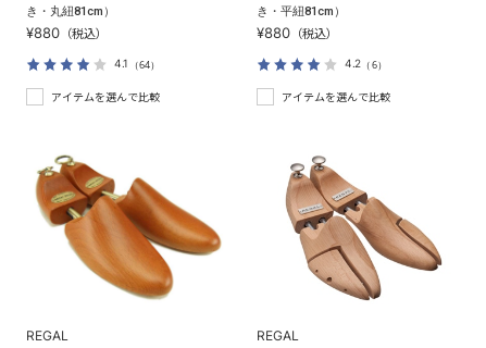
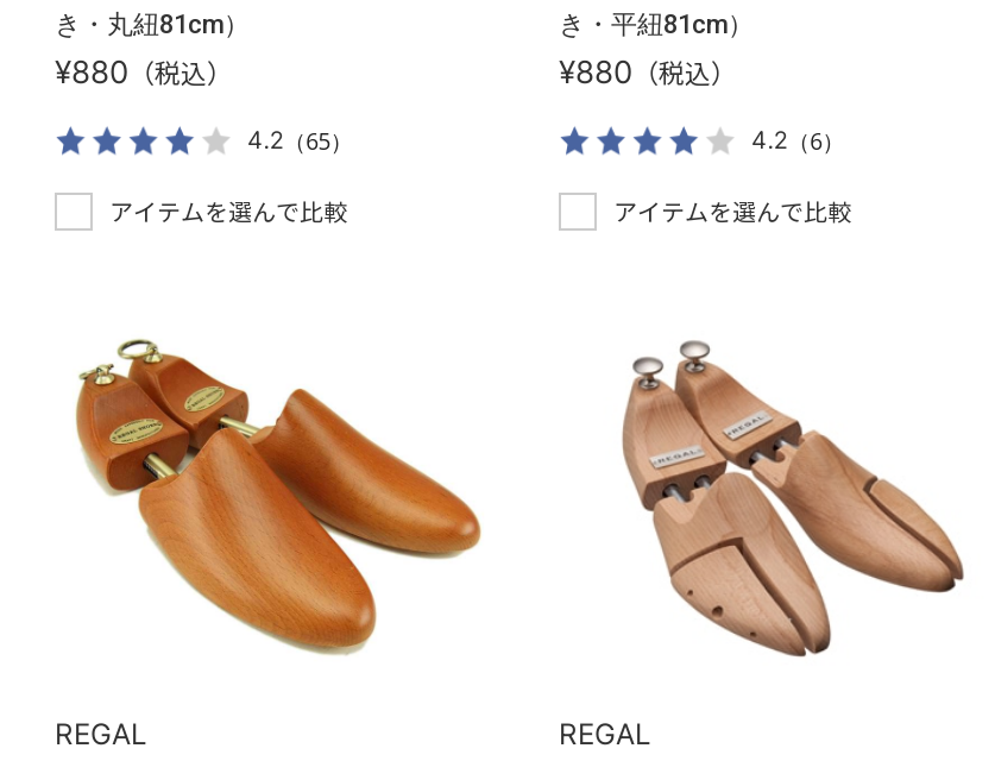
- 4.1（64）
+ 4.2（65）
